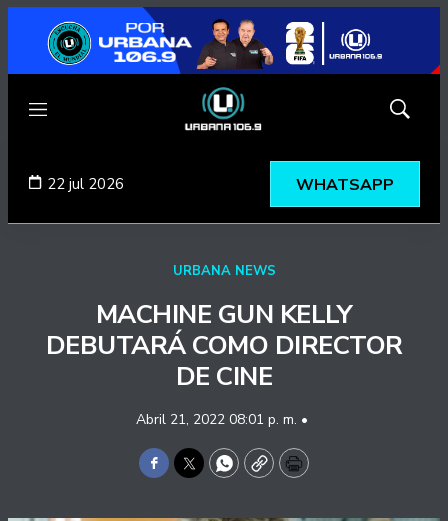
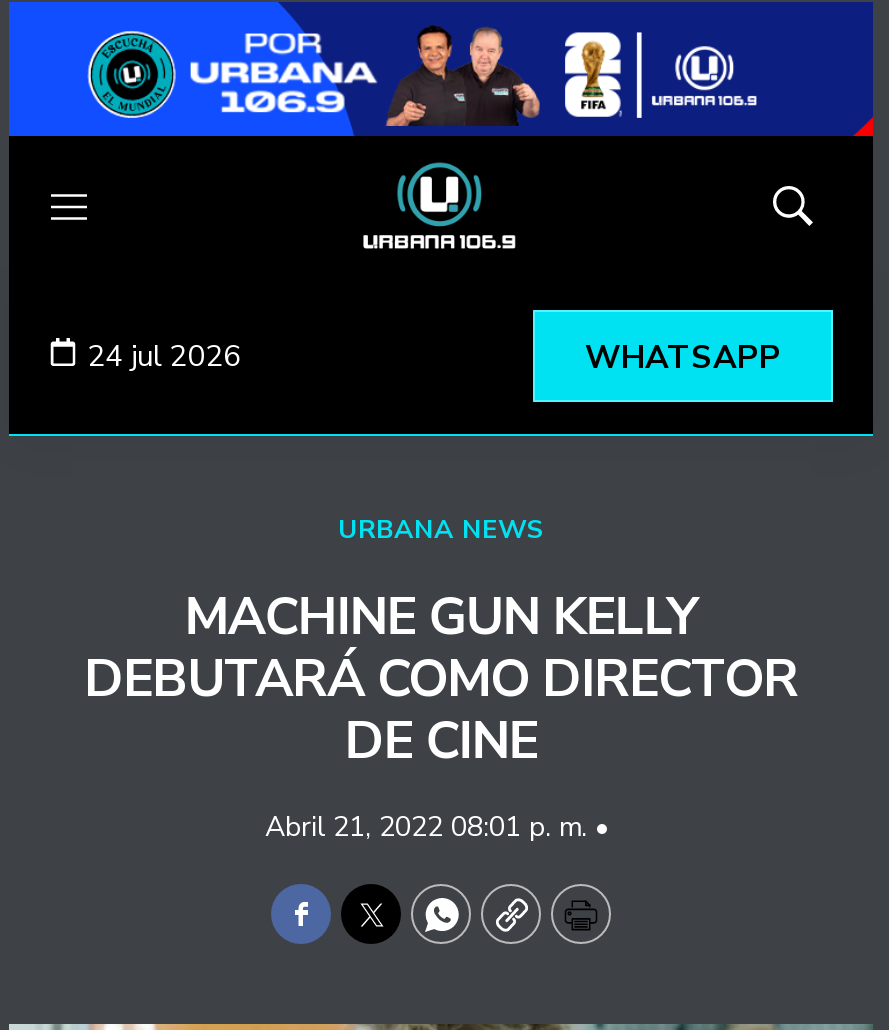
- 22 jul 2026
+ 24 jul 2026
